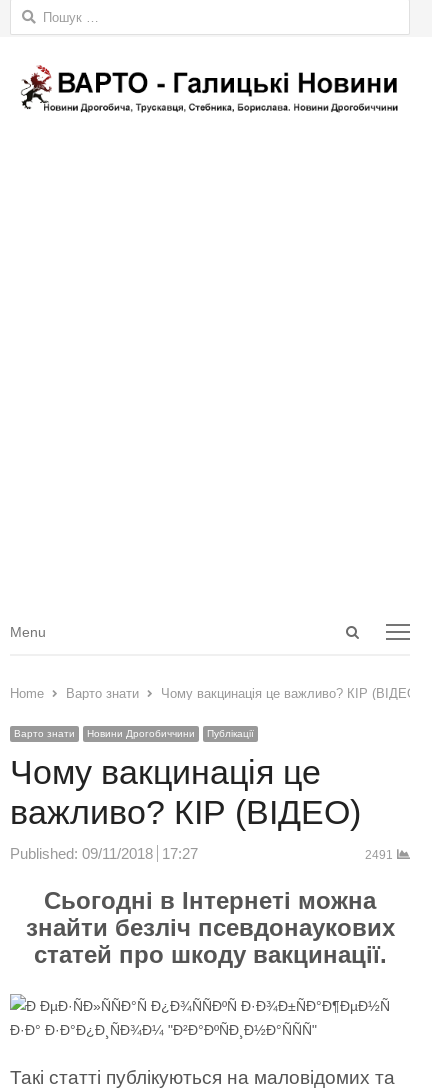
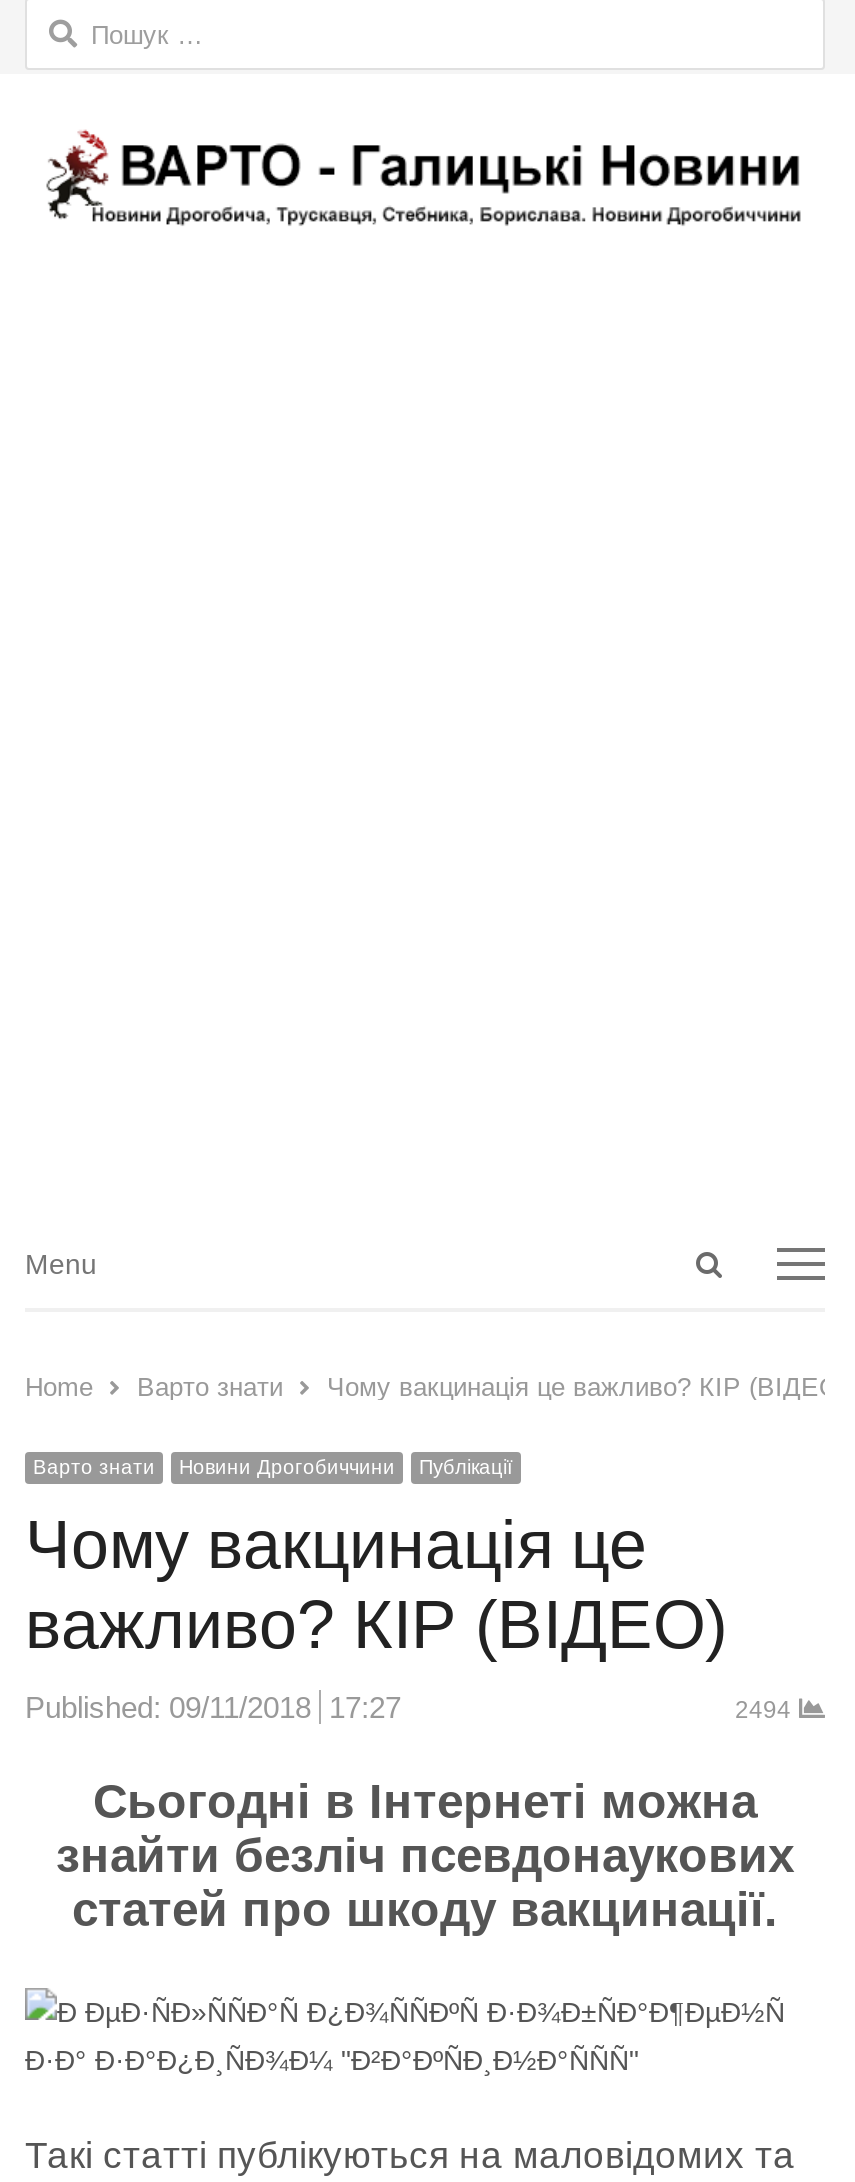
- 2491
+ 2494
